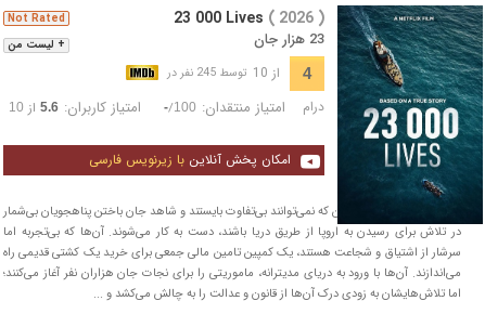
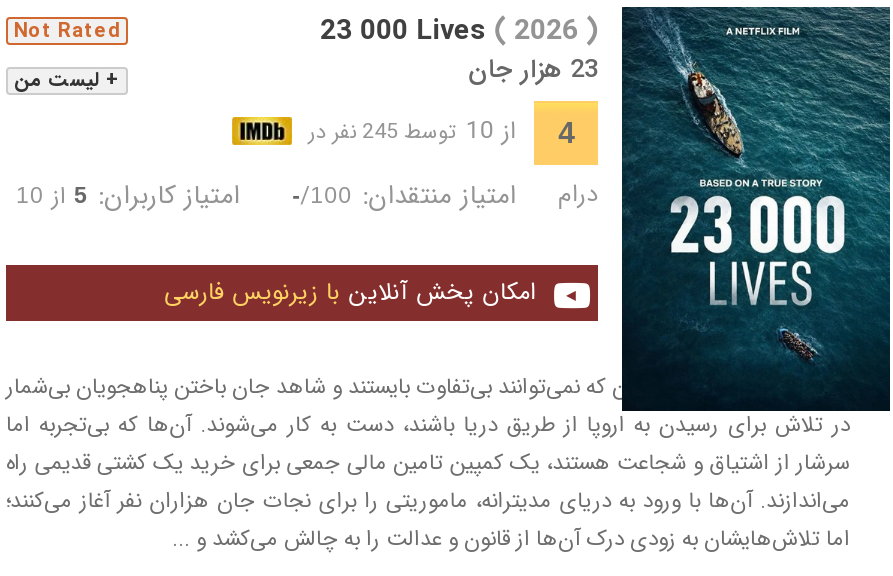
- امتیاز کاربران: 5.6 از 10
+ امتیاز کاربران: 5 از 10
